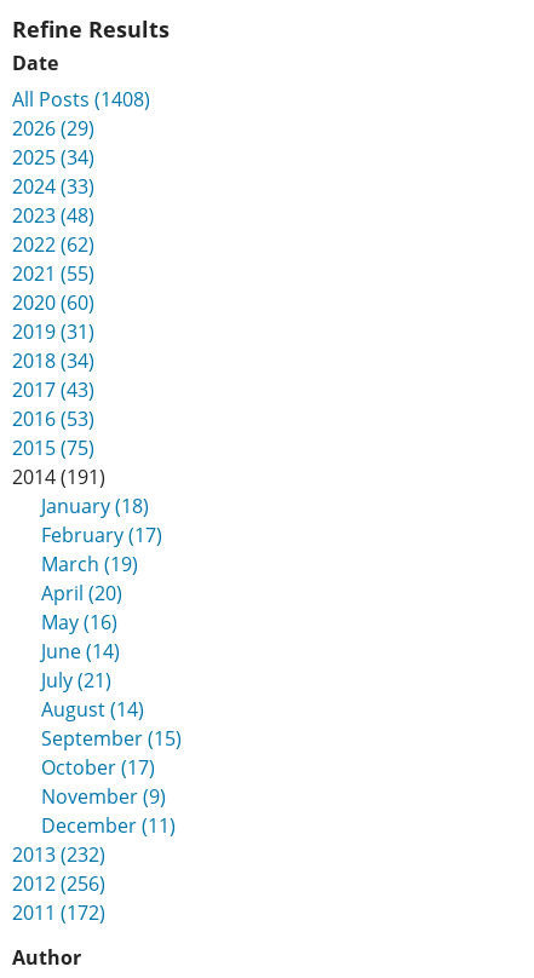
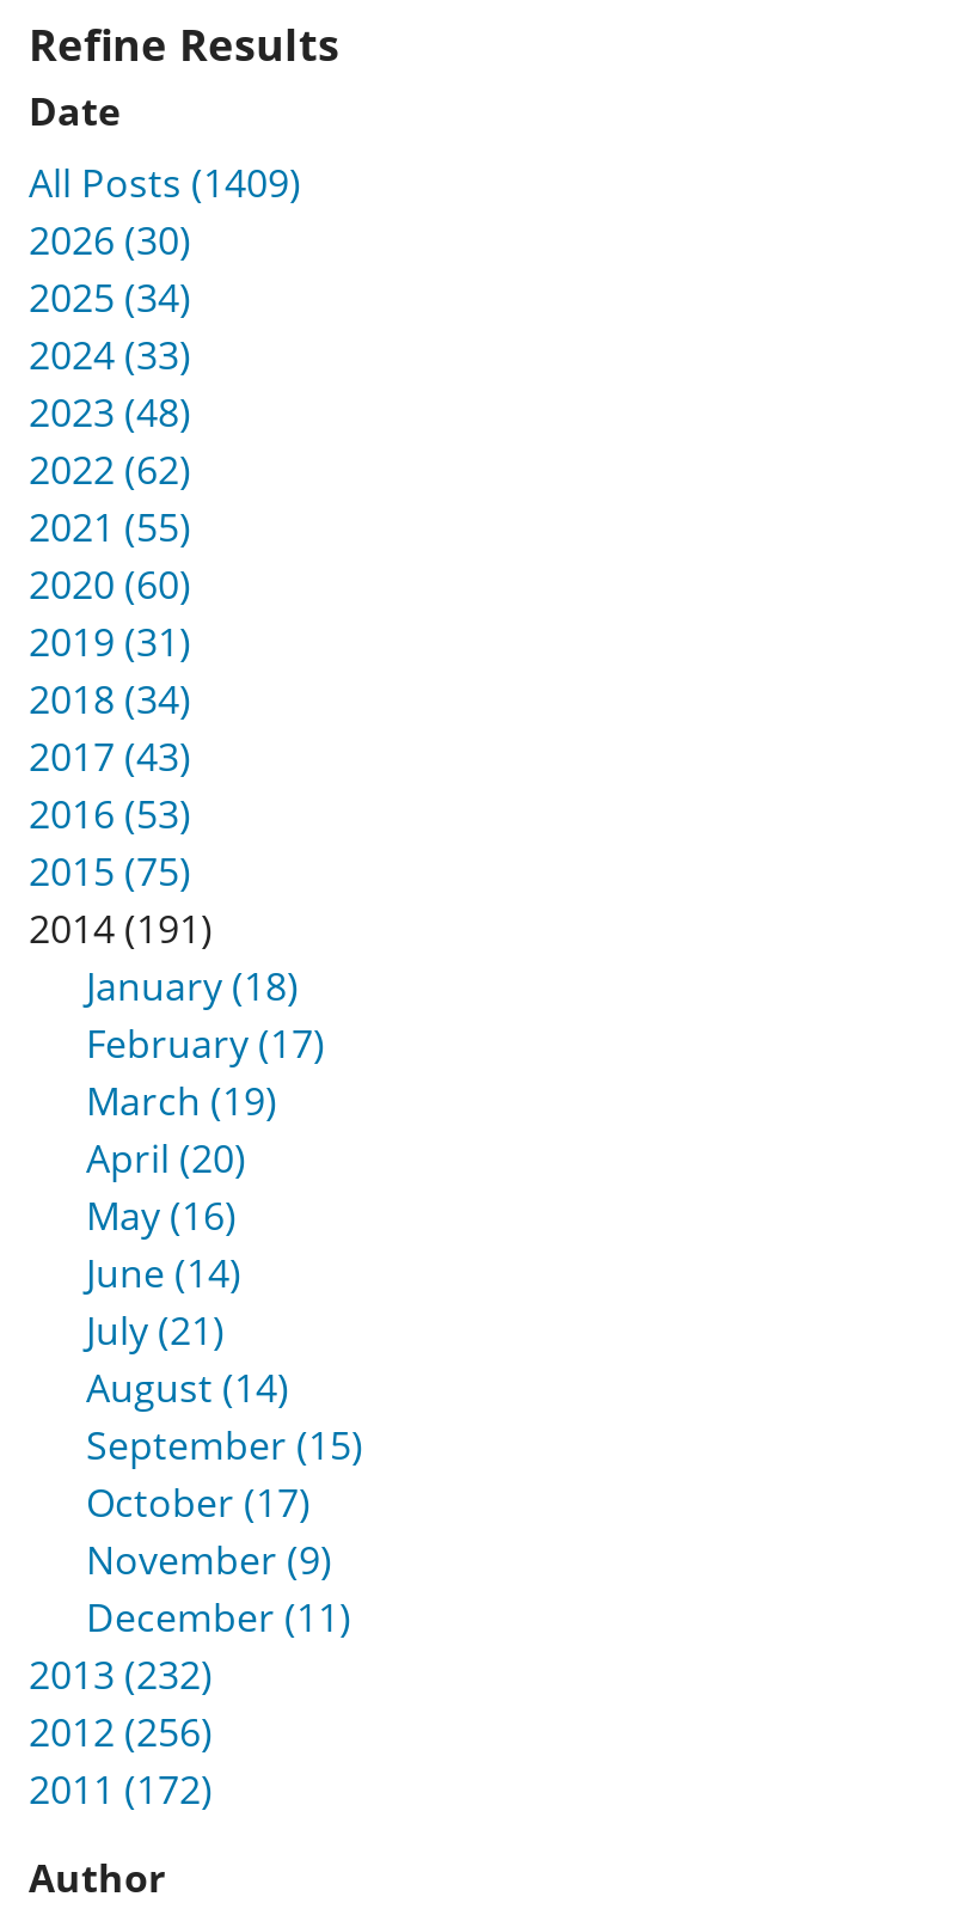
- All Posts (1408)
+ All Posts (1409)

- 2026 (29)
+ 2026 (30)
